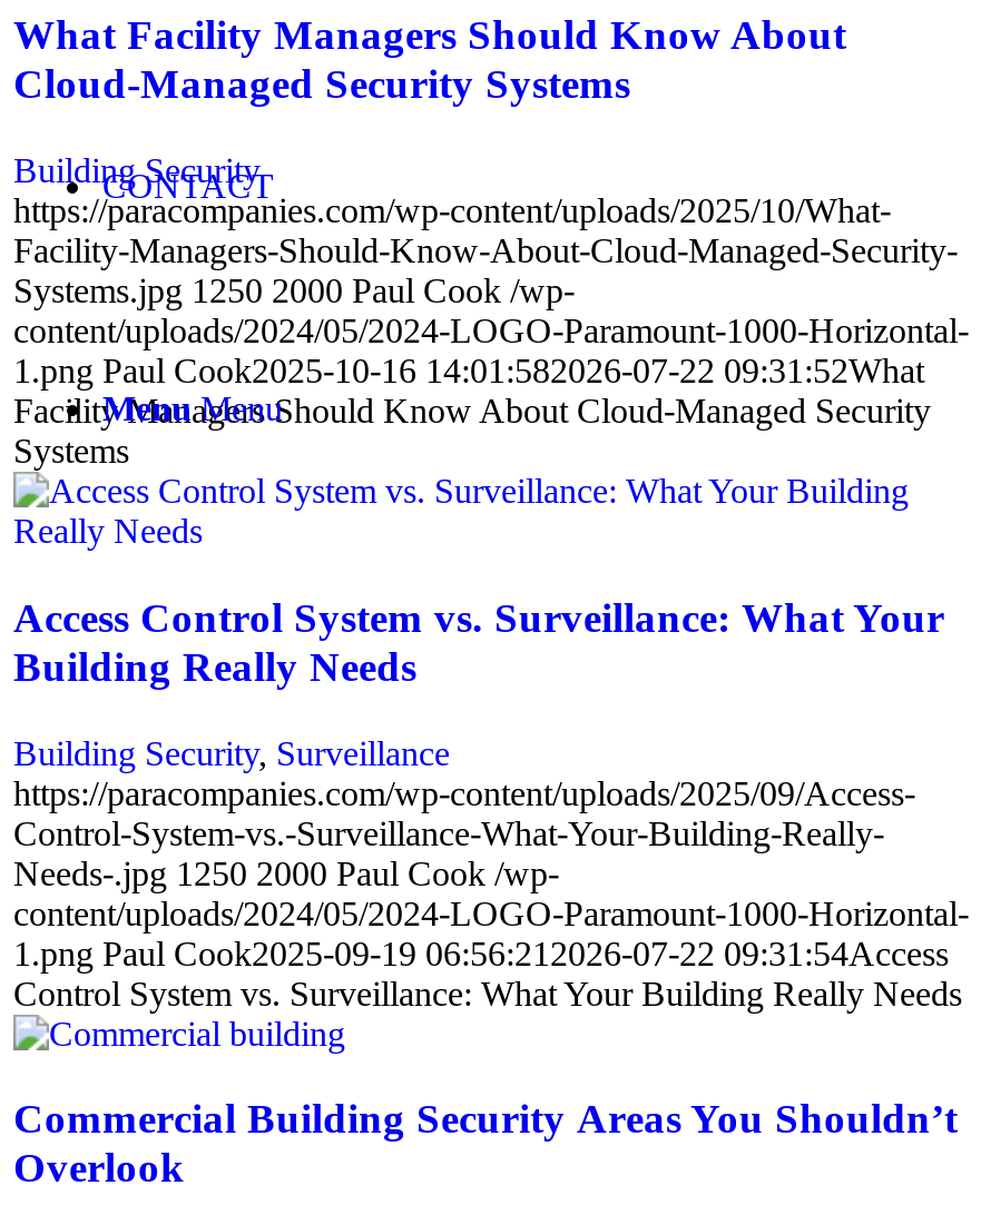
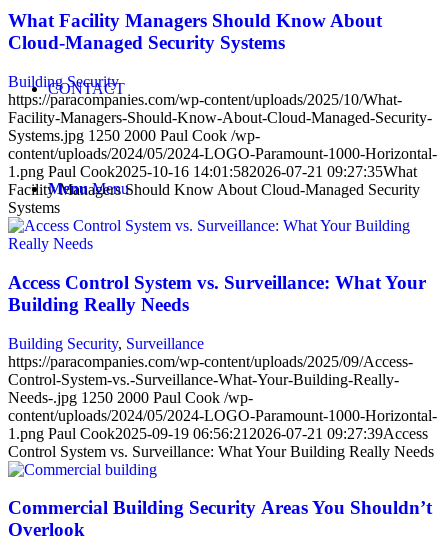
- 1.png Paul Cook2025-10-16 14:01:582026-07-22 09:31:52What
+ 1.png Paul Cook2025-10-16 14:01:582026-07-21 09:27:35What

- 1.png Paul Cook2025-09-19 06:56:21 2026-07-22 09:31:54Access
+ 1.png Paul Cook2025-09-19 06:56:21 2026-07-21 09:27:39Access
